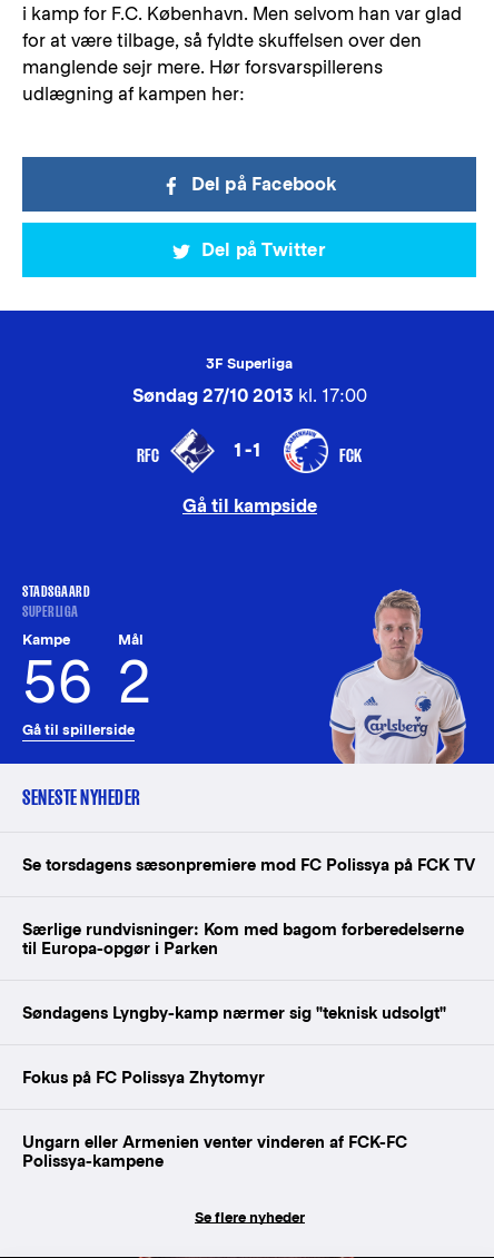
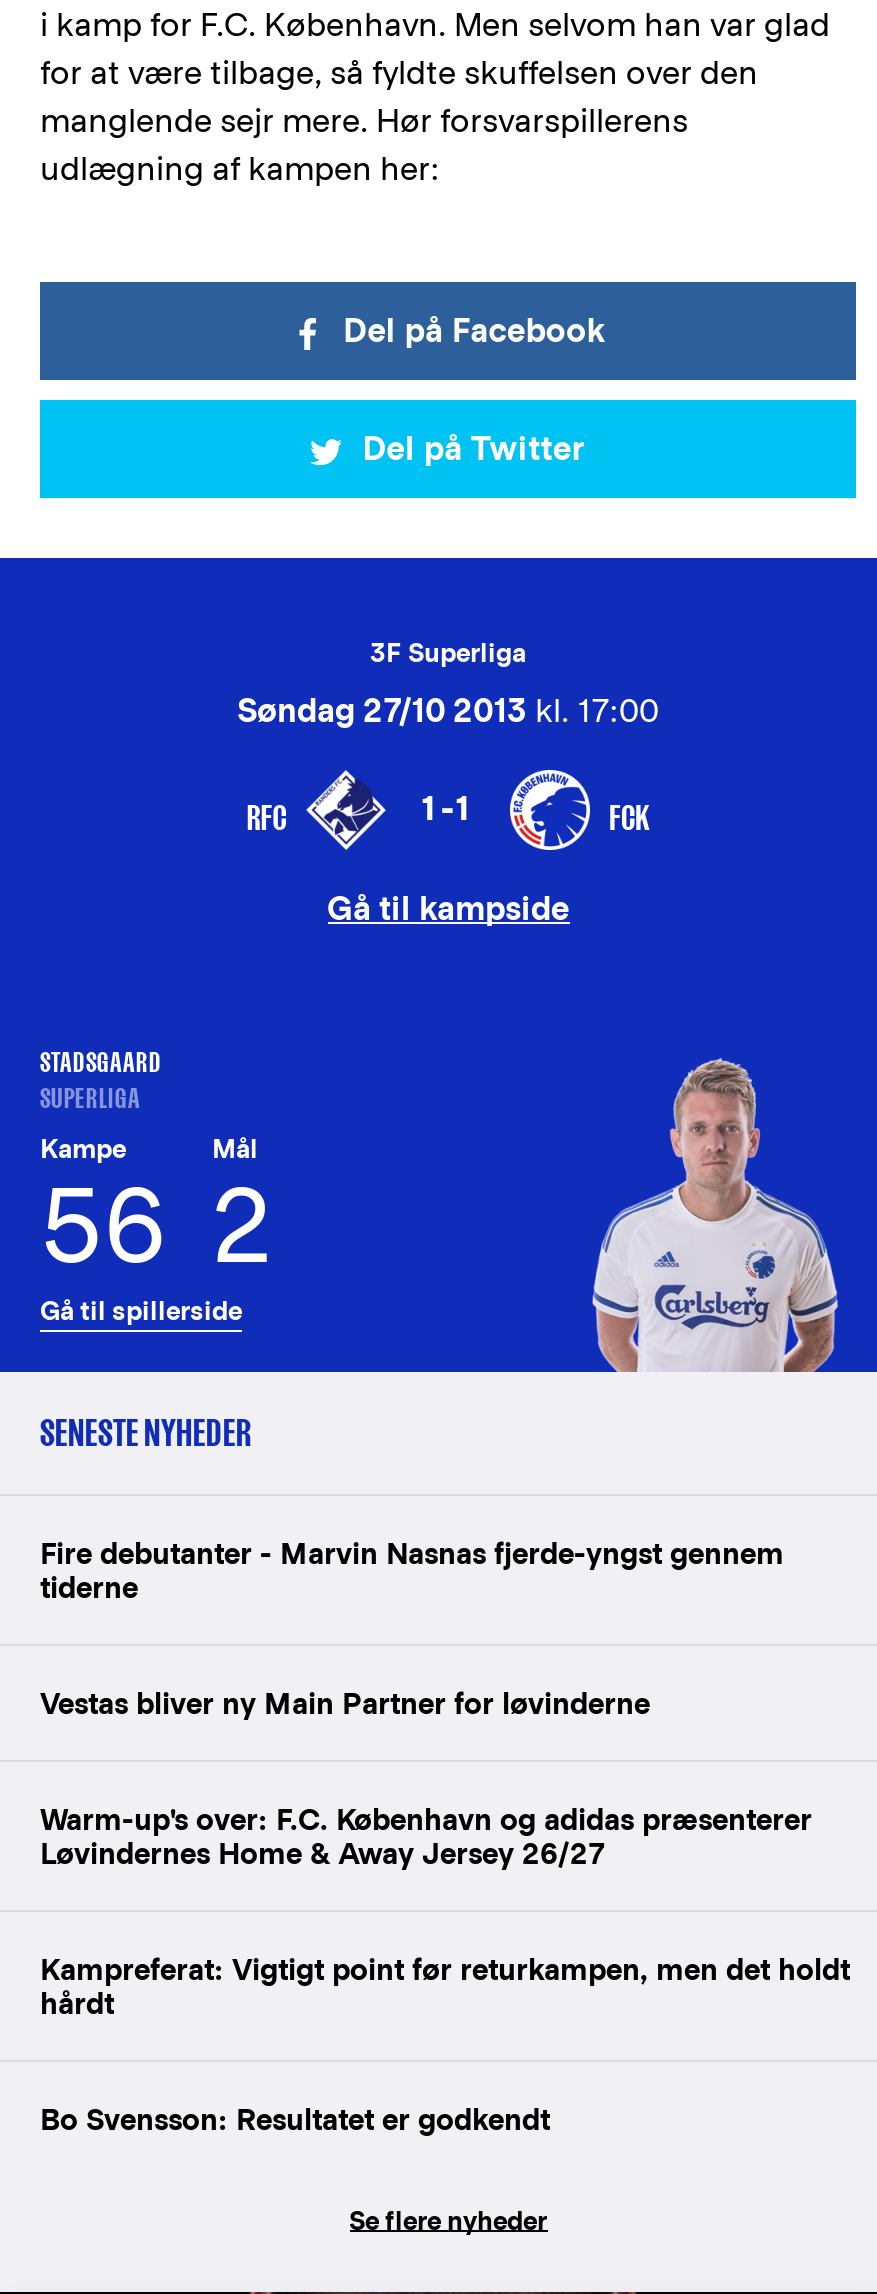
- Se torsdagens sæsonpremiere mod FC Polissya på FCK TV
+ Fire debutanter - Marvin Nasnas fjerde-yngst gennem
+ tiderne

- Særlige rundvisninger: Kom med bagom forberedelserne
- til Europa-opgør i Parken
+ Vestas bliver ny Main Partner for løvinderne

- Søndagens Lyngby-kamp nærmer sig "teknisk udsolgt"
+ Warm-up's over: F.C. København og adidas præsenterer
+ Løvindernes Home & Away Jersey 26/27

- Fokus på FC Polissya Zhytomyr
+ Kampreferat: Vigtigt point før returkampen, men det holdt
+ hårdt

- Ungarn eller Armenien venter vinderen af FCK-FC
- Polissya-kampene
+ Bo Svensson: Resultatet er godkendt
